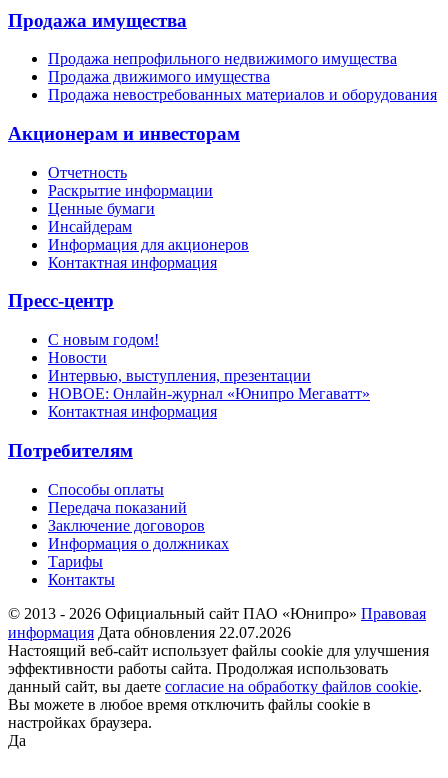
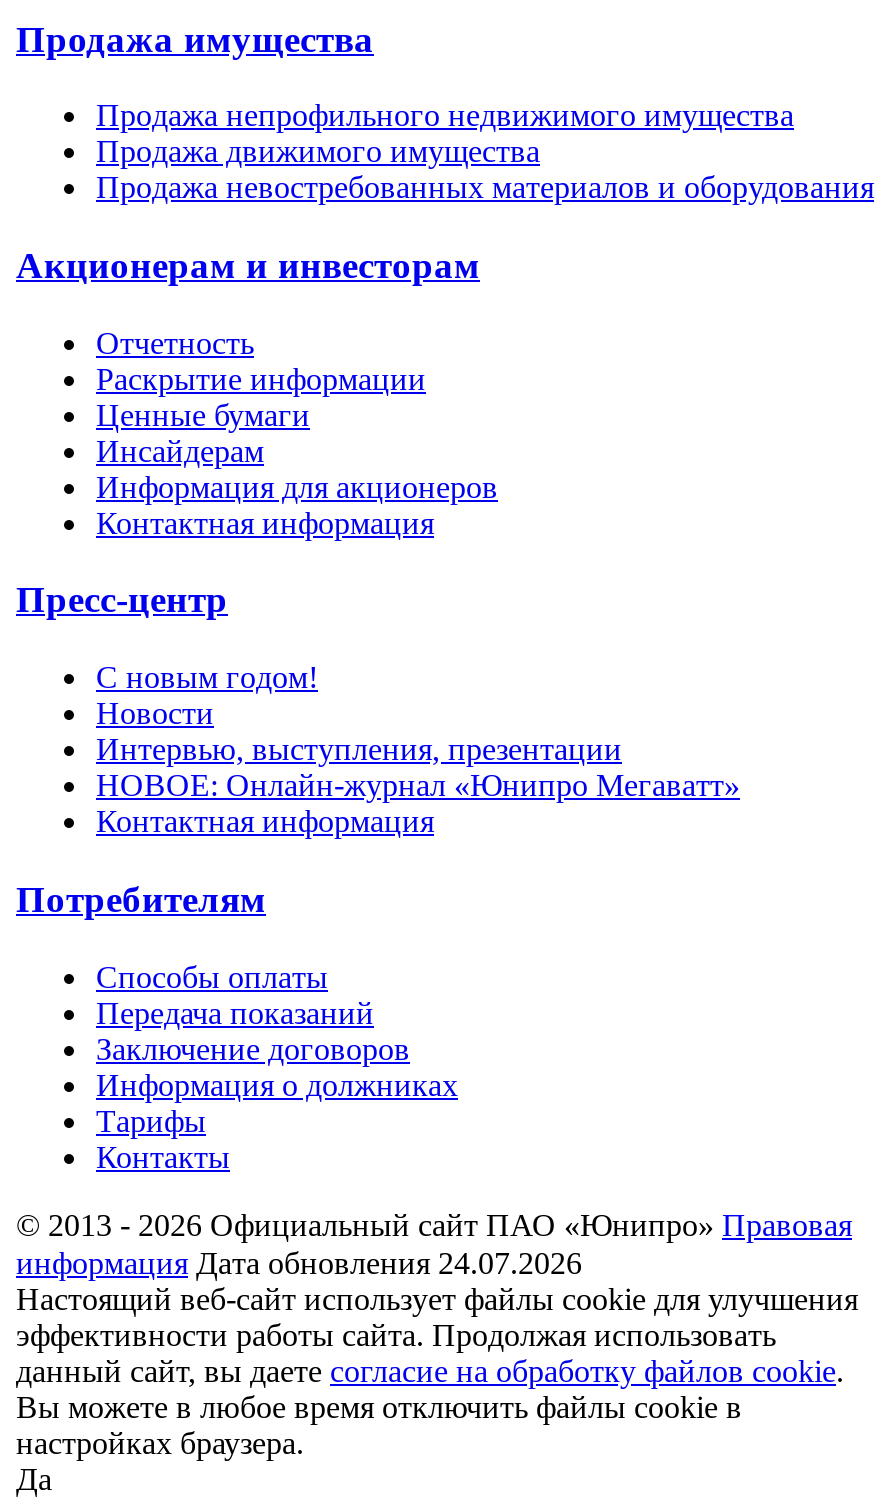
- информация Дата обновления 22.07.2026
+ информация Дата обновления 24.07.2026
